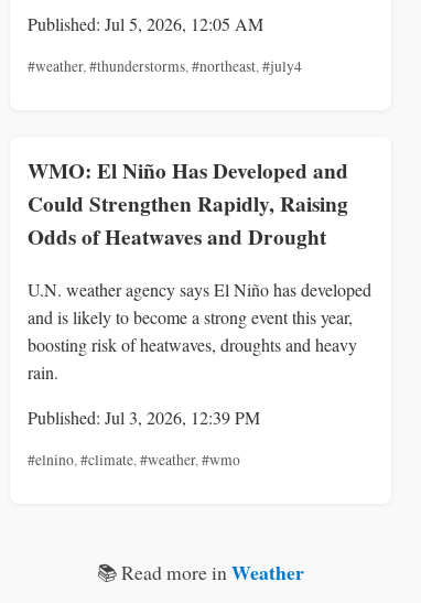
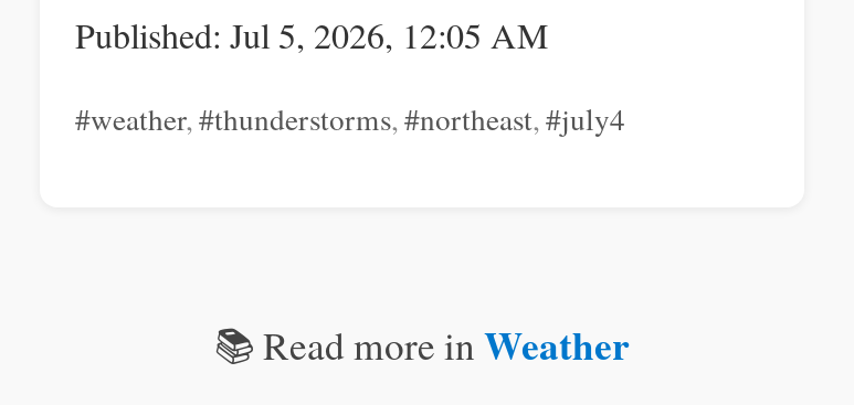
- WMO: El Niño Has Developed and
- Could Strengthen Rapidly, Raising
- Odds of Heatwaves and Drought
- U.N. weather agency says El Niño has developed
- and is likely to become a strong event this year,
- boosting risk of heatwaves, droughts and heavy
- rain.
- Published: Jul 3, 2026, 12:39 PM
- #elnino, #climate, #weather, #wmo
